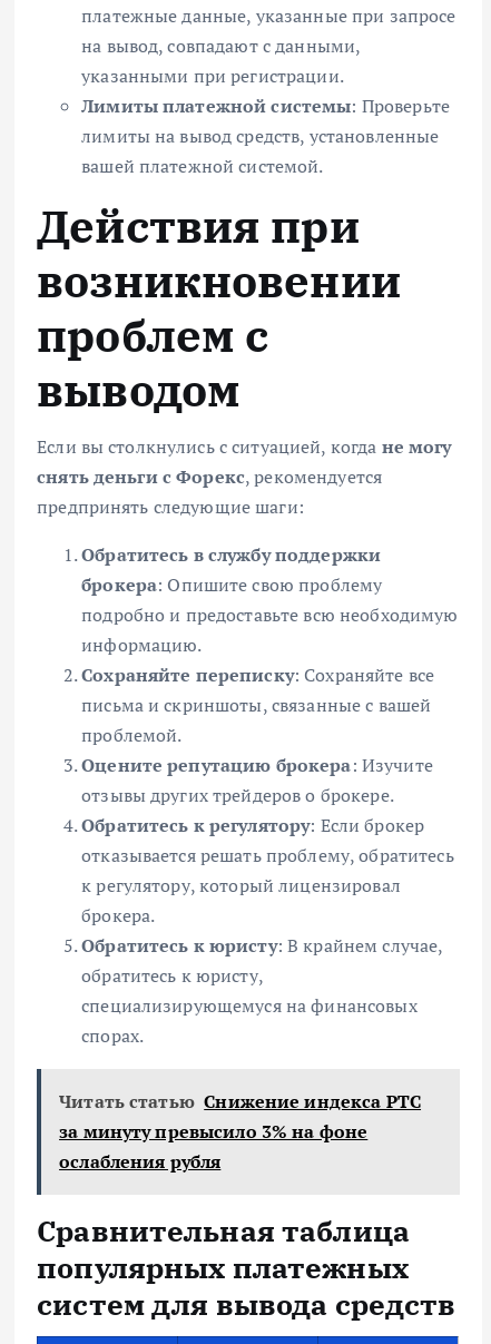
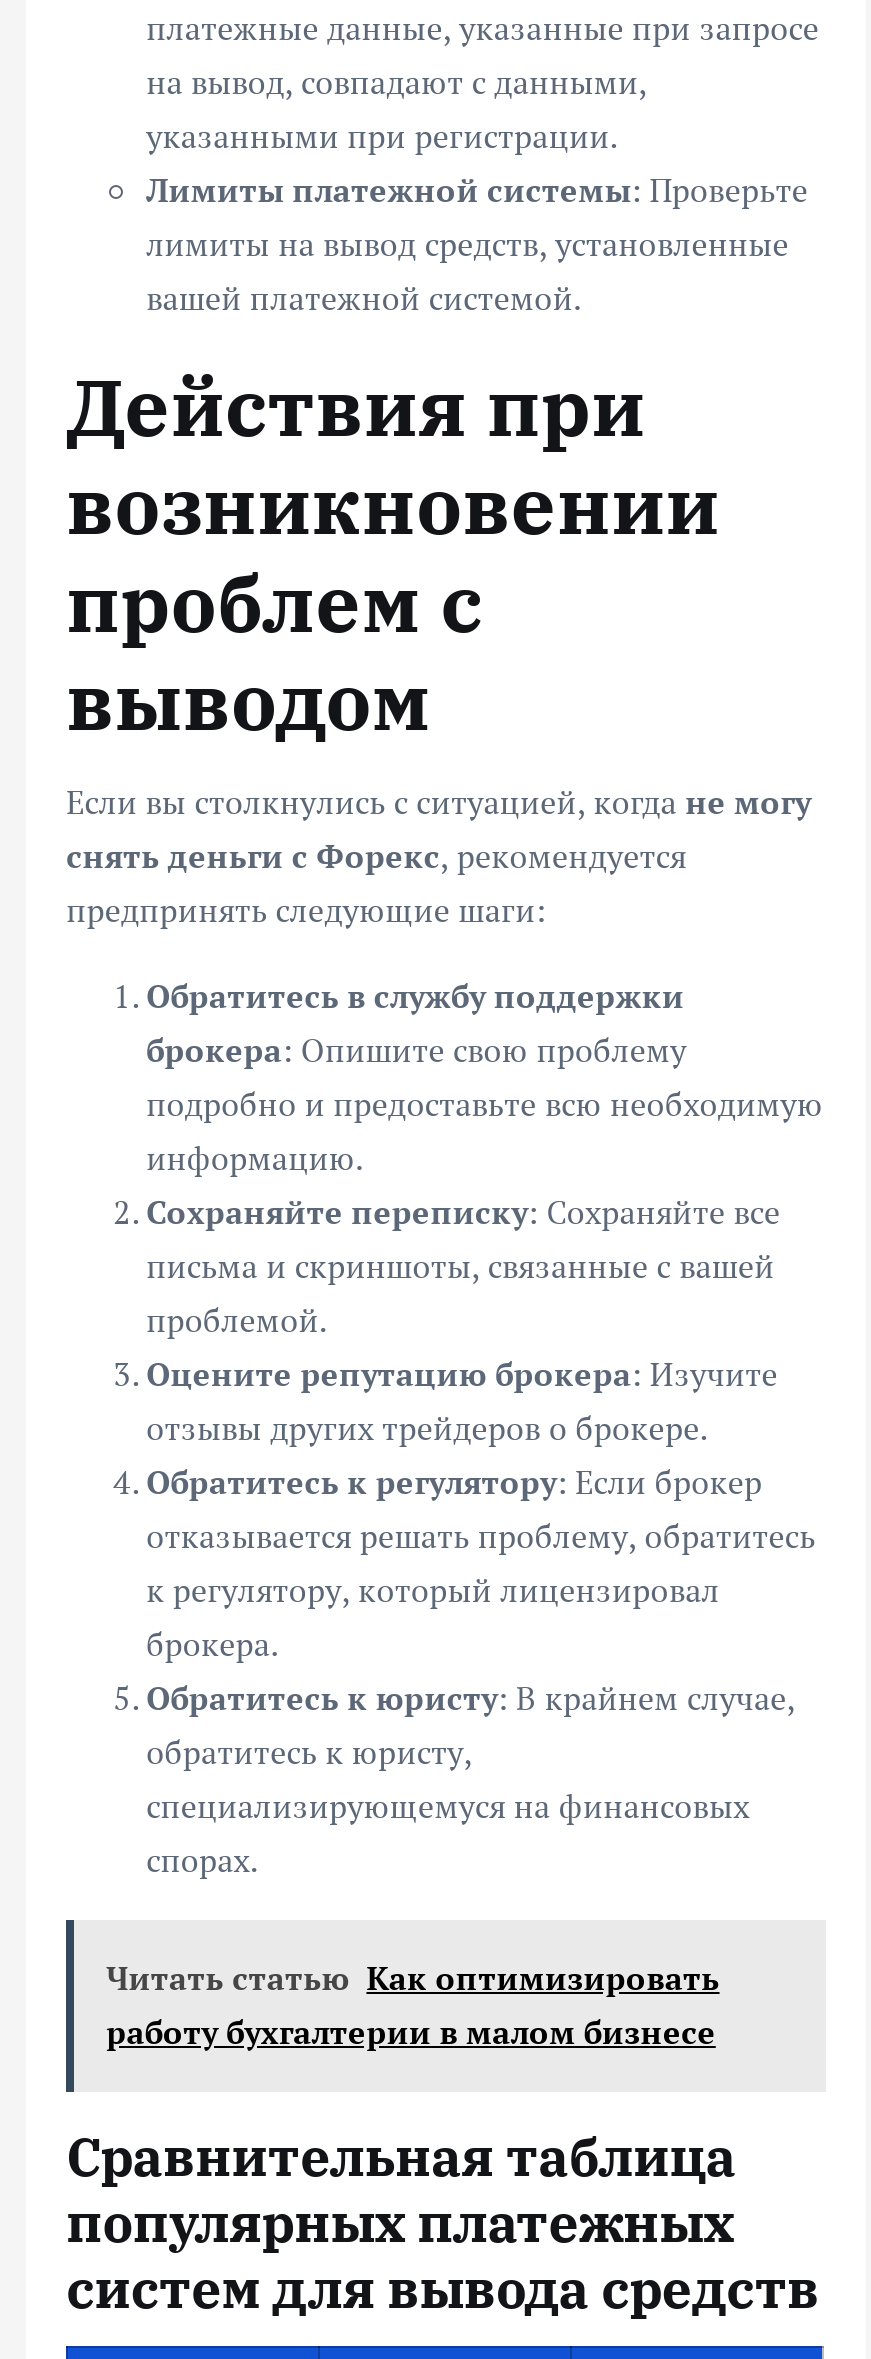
- Читать статью Снижение индекса РТС
- за минуту превысило 3% на фоне
- ослабления рубля
+ Читать статью Как оптимизировать
+ работу бухгалтерии в малом бизнесе
